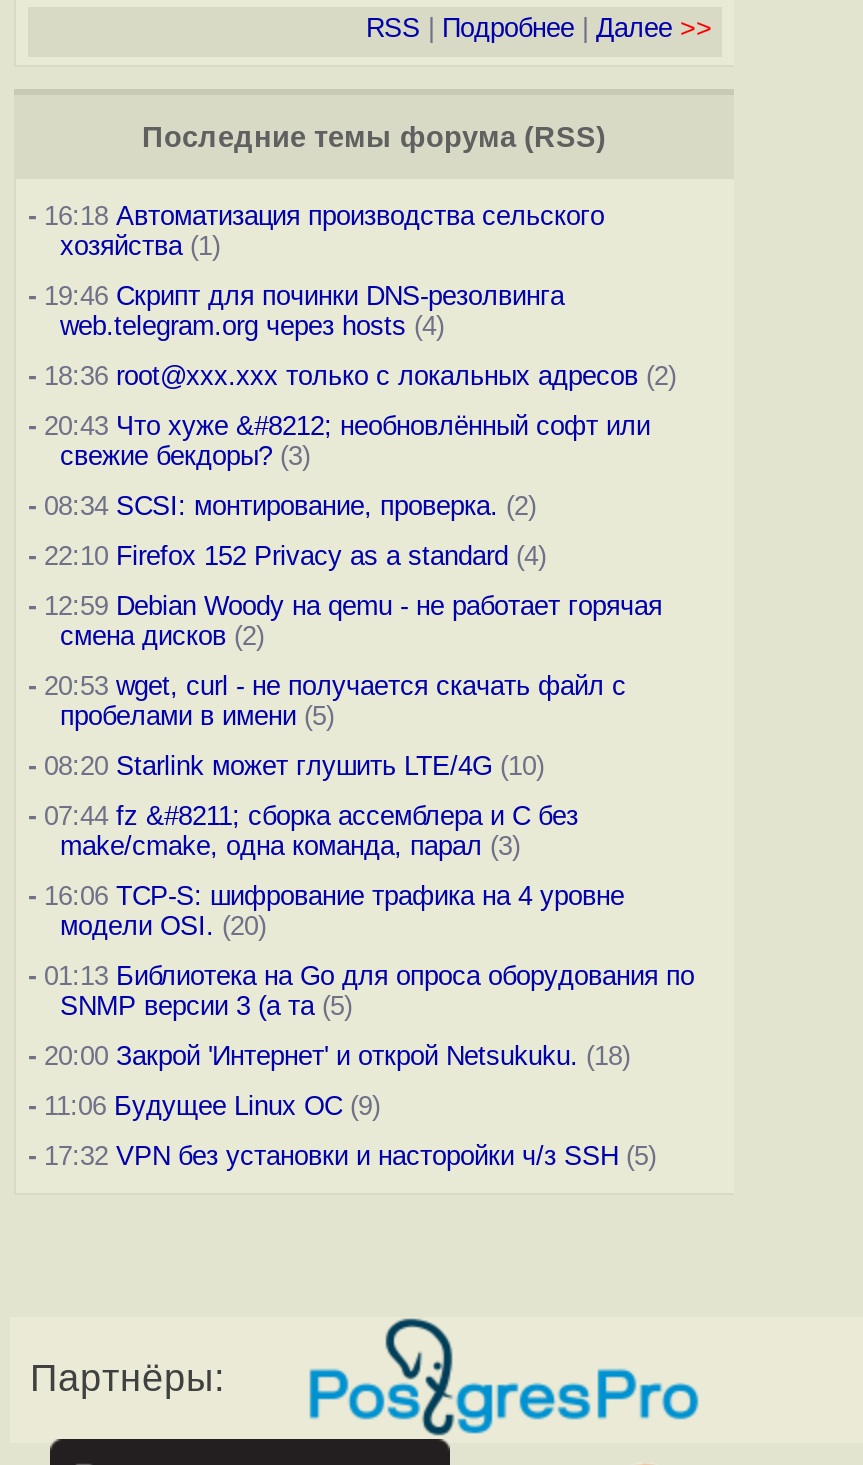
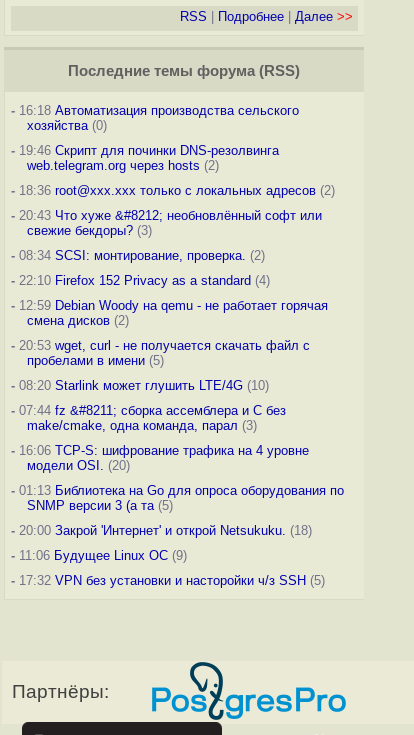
- хозяйства (1)
+ хозяйства (0)

- web.telegram.org через hosts (4)
+ web.telegram.org через hosts (2)
